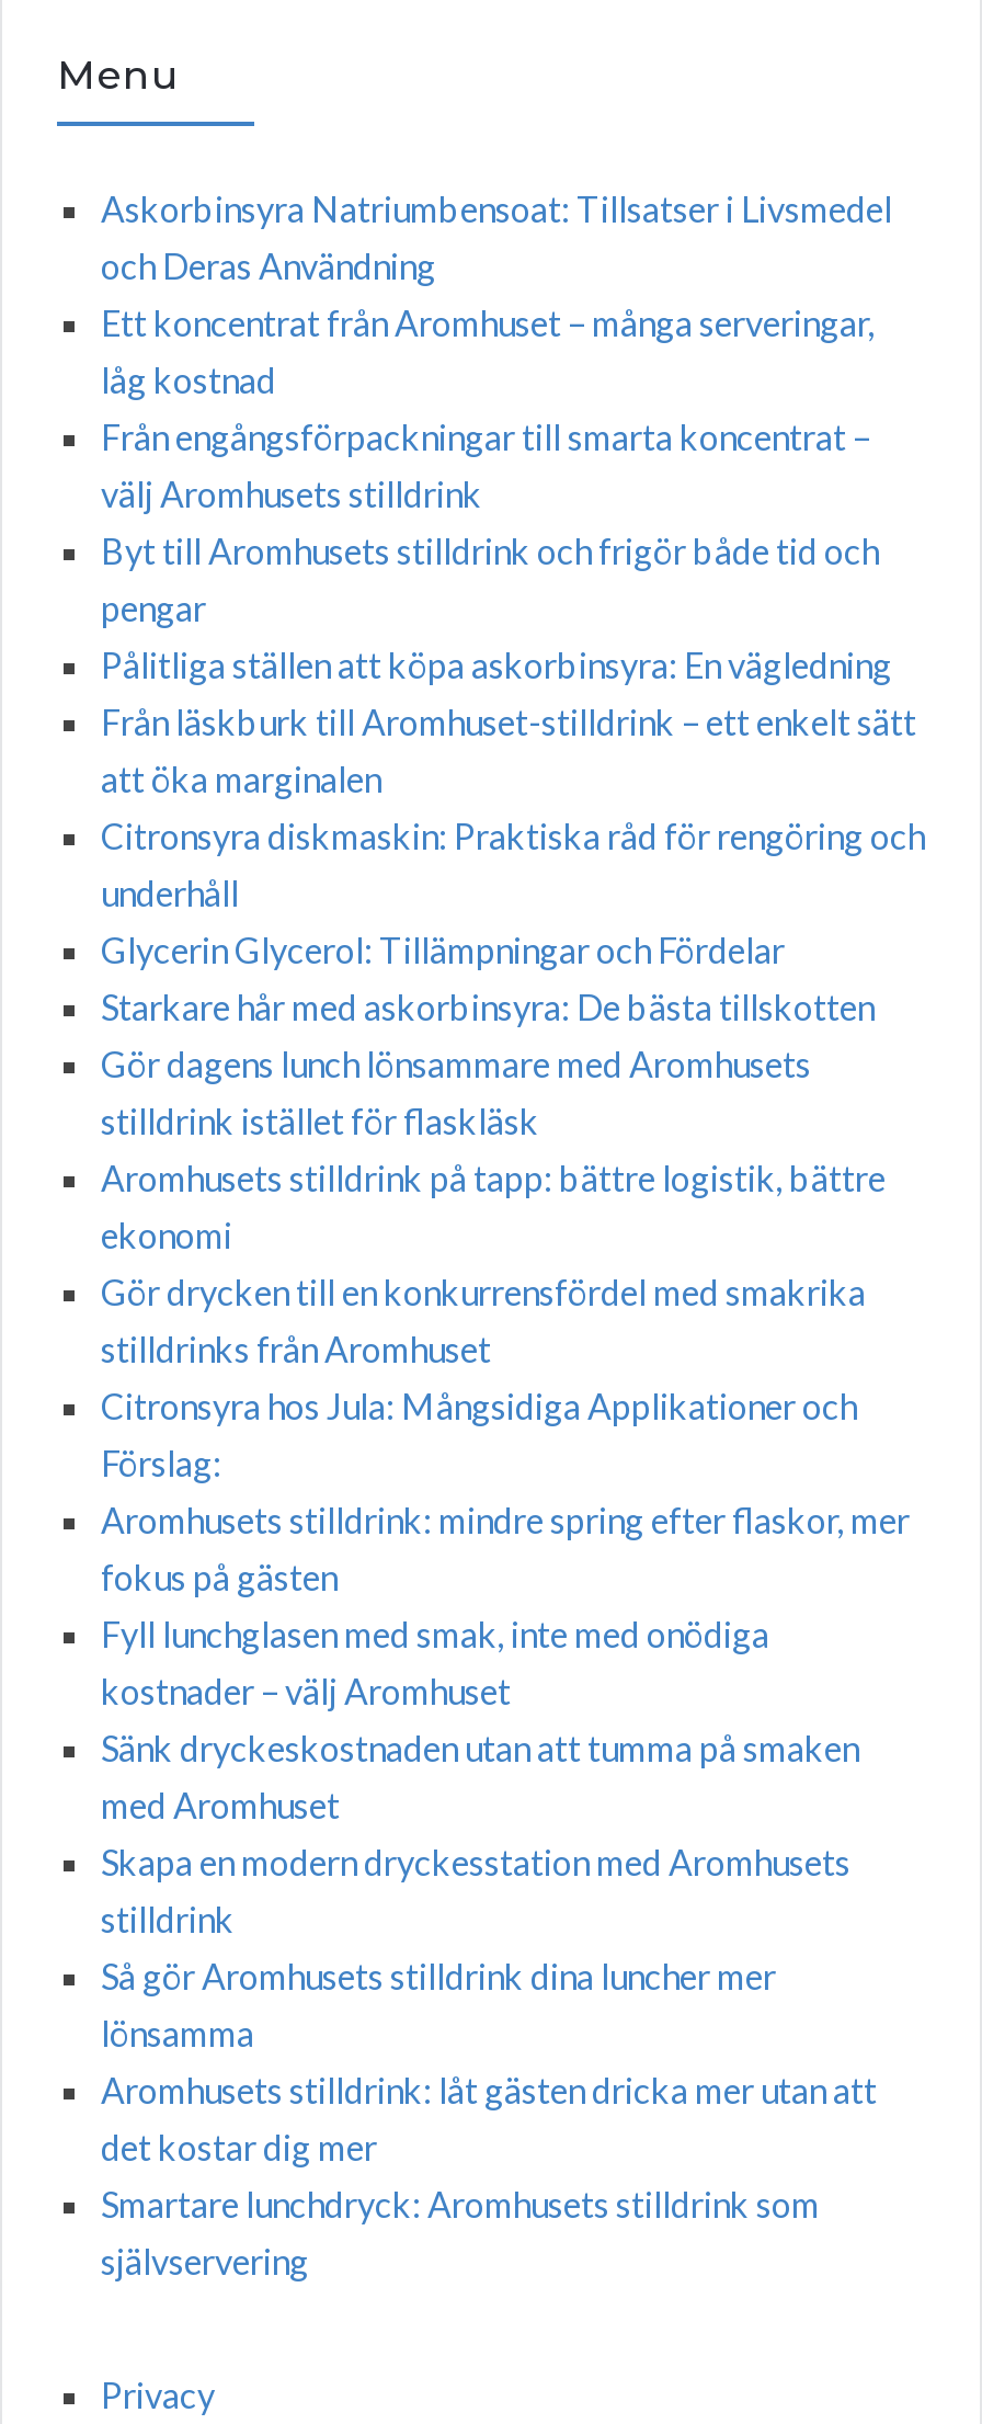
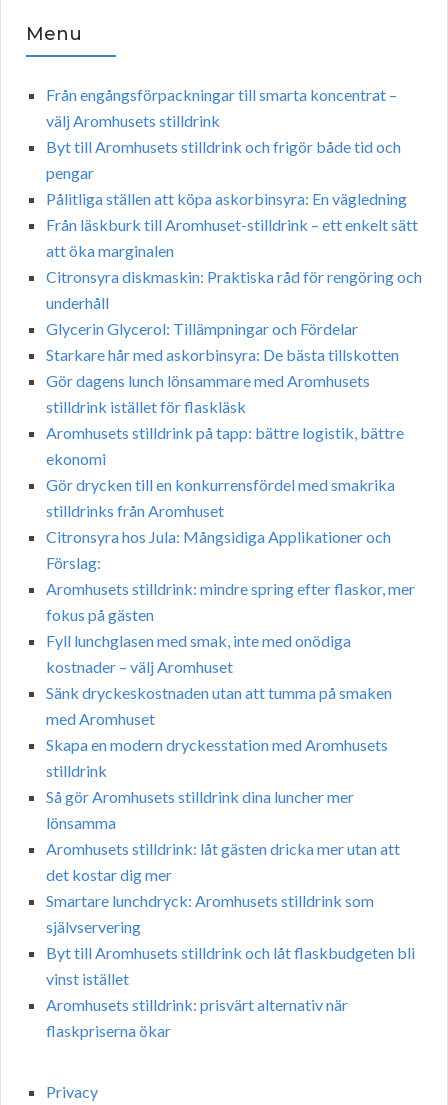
- Askorbinsyra Natriumbensoat: Tillsatser i Livsmedel
- och Deras Användning
- Ett koncentrat från Aromhuset – många serveringar,
- låg kostnad

moved up: Från engångsförpackningar till smarta koncentrat – | välj Aromhusets stilldrink | Byt till Aromhusets stilldrink och frigör både tid och | ... | Smartare lunchdryck: Aromhusets stilldrink som | självservering

+ Byt till Aromhusets stilldrink och låt flaskbudgeten bli
+ vinst istället
+ Aromhusets stilldrink: prisvärt alternativ när
+ flaskpriserna ökar
